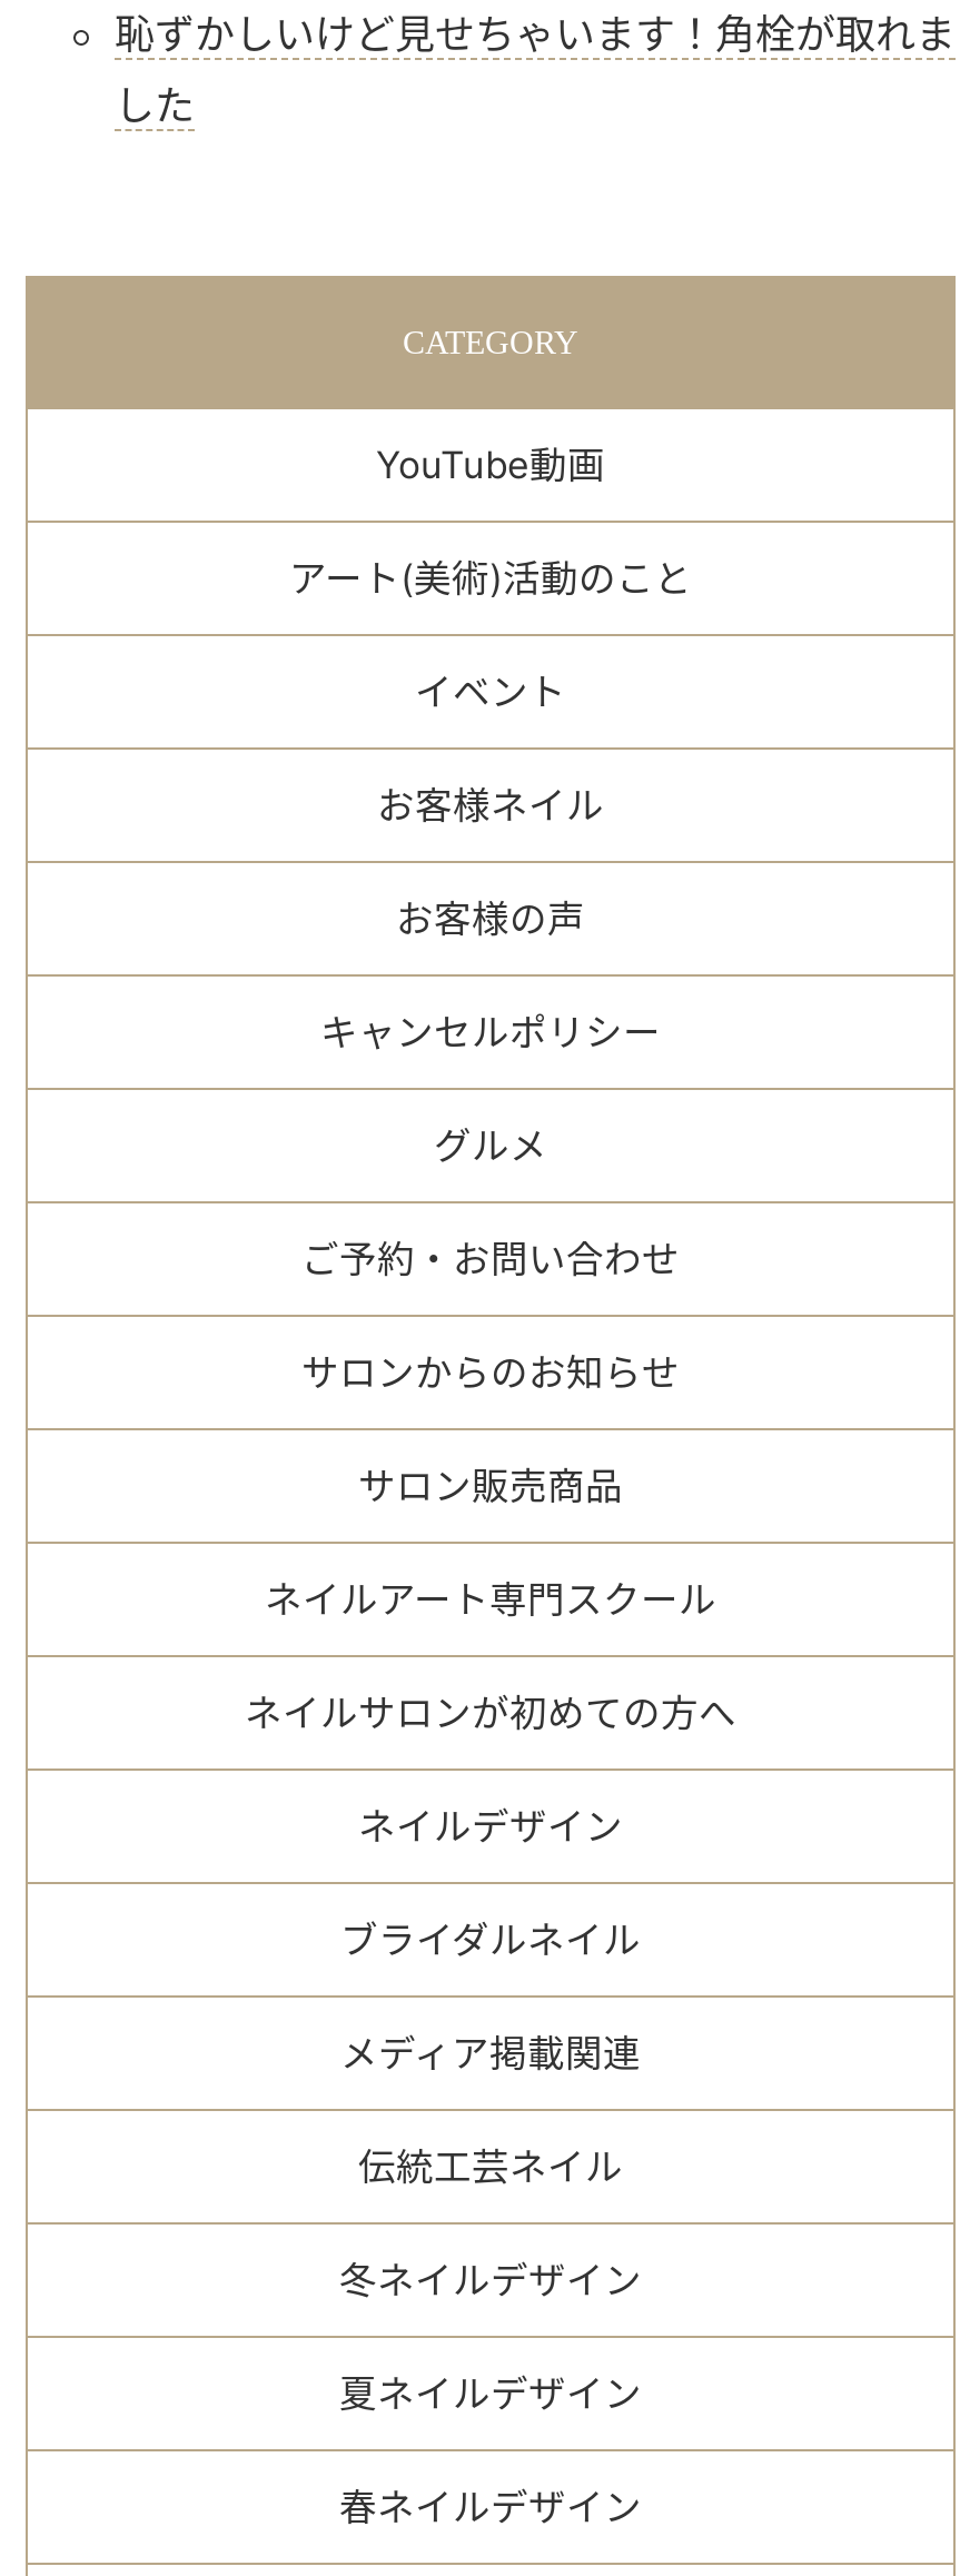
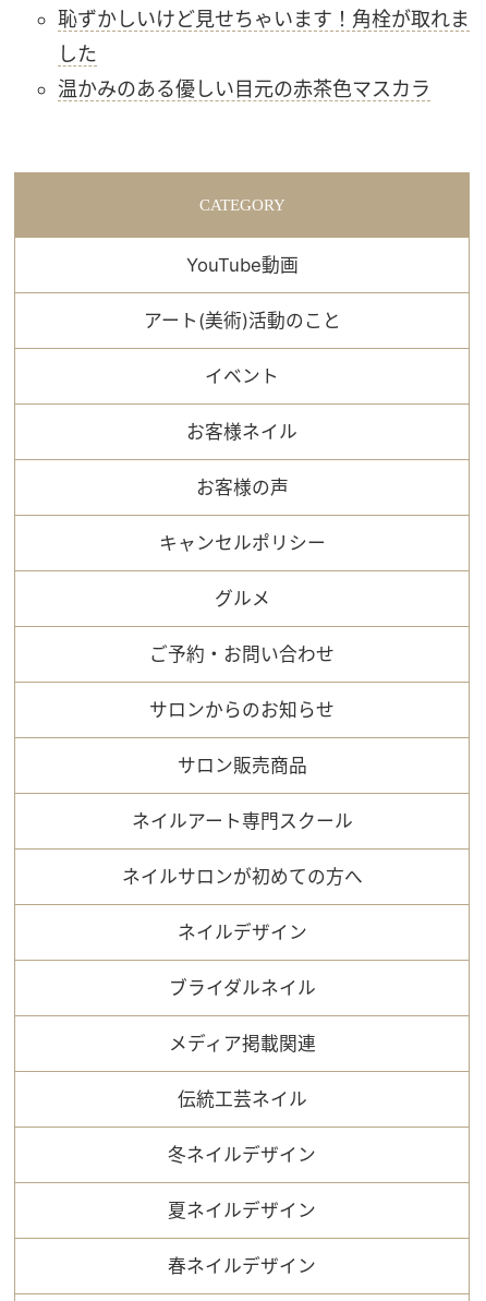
+ 温かみのある優しい目元の赤茶色マスカラ
